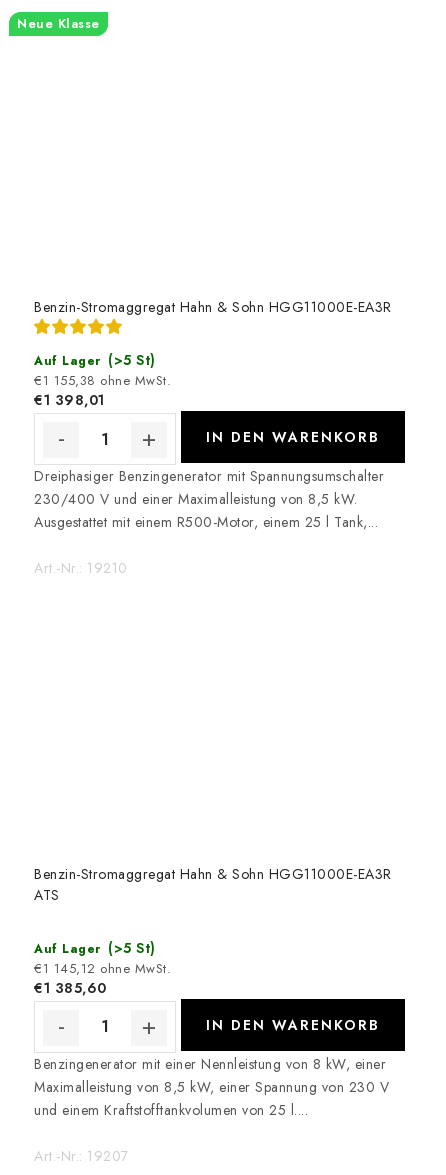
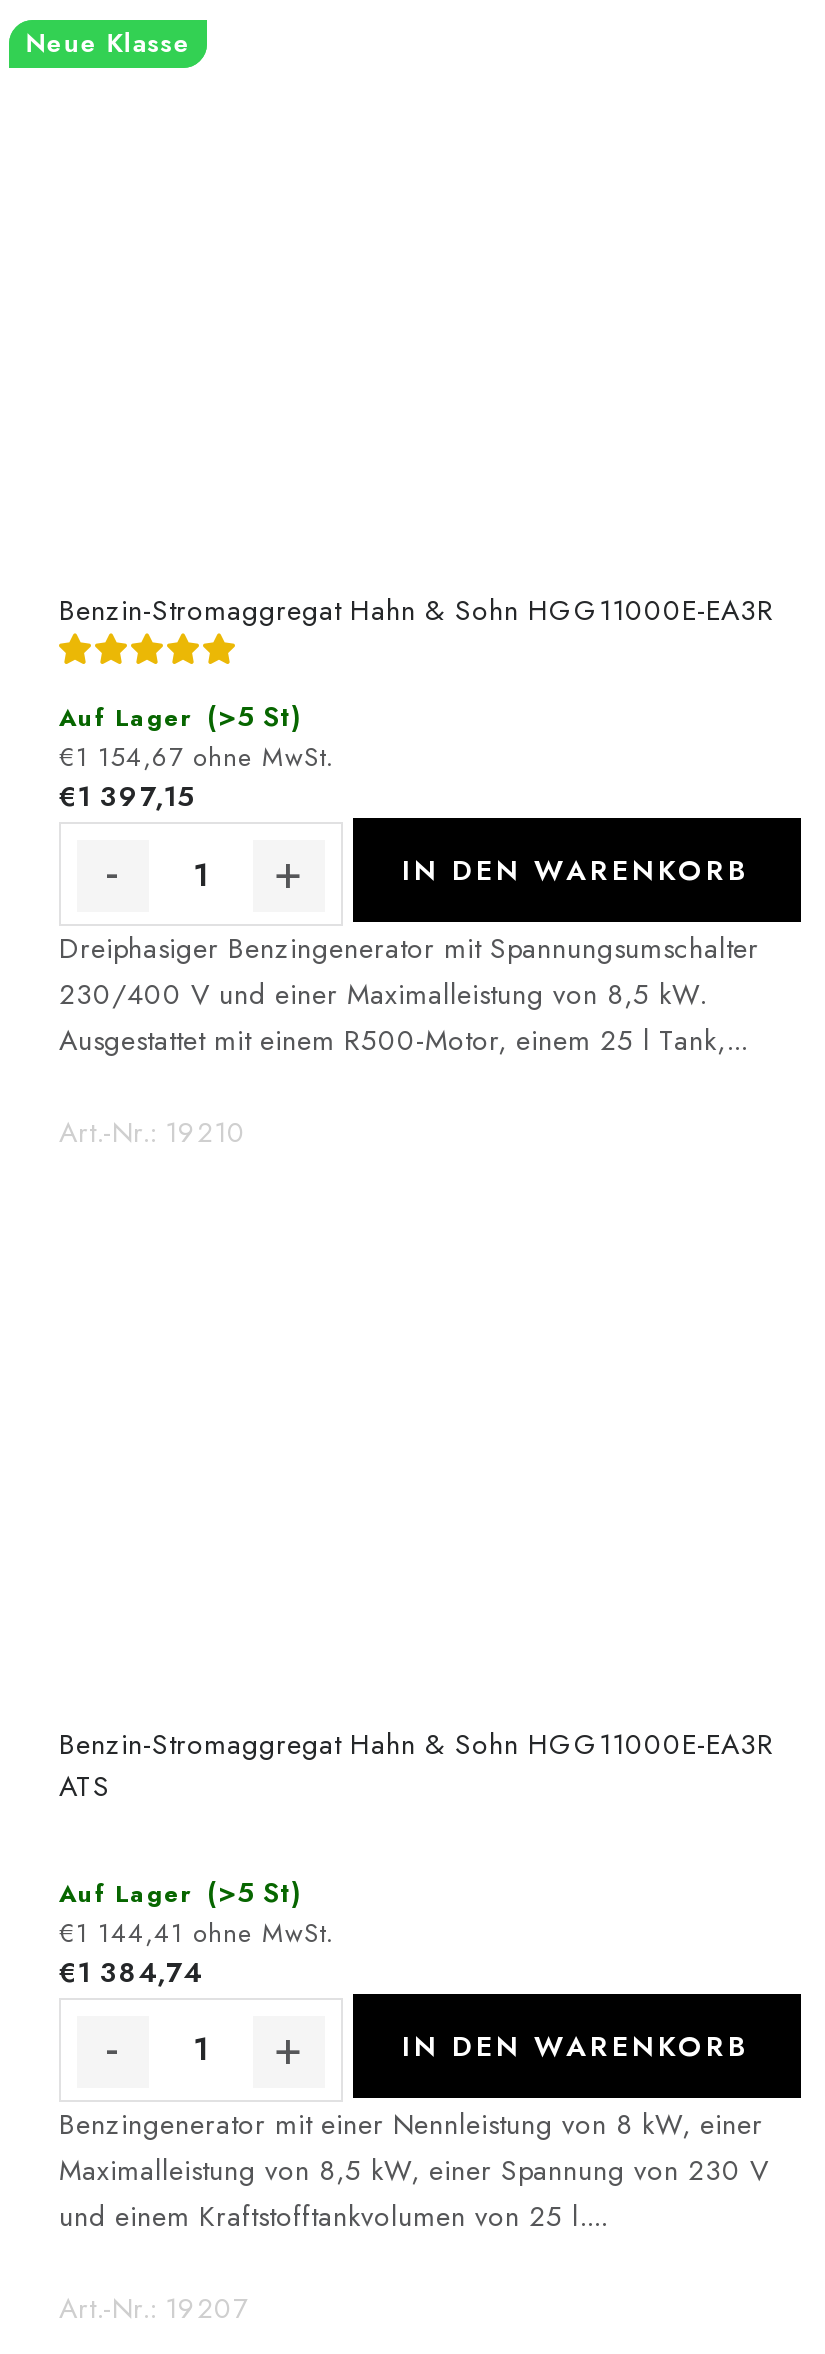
- €1 155,38 ohne MwSt.
+ €1 154,67 ohne MwSt.

- €1 398,01
+ €1 397,15

- €1 145,12 ohne MwSt.
+ €1 144,41 ohne MwSt.

- €1 385,60
+ €1 384,74
